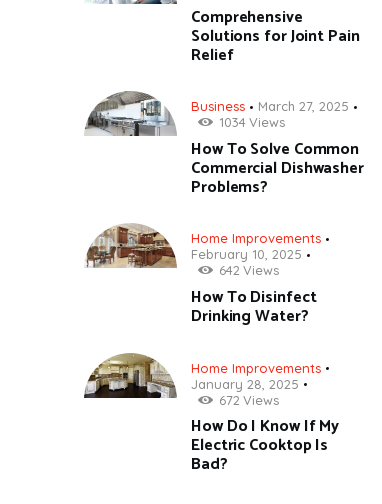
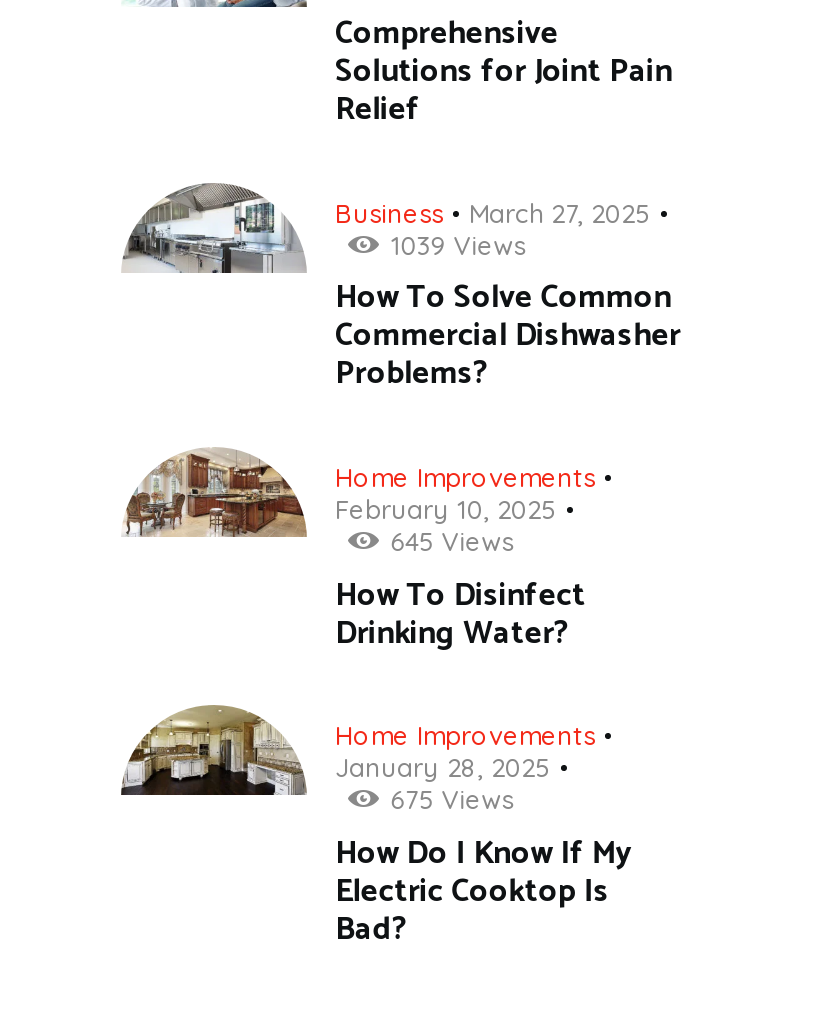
- 1034 Views
+ 1039 Views

- 642 Views
+ 645 Views

- 672 Views
+ 675 Views
